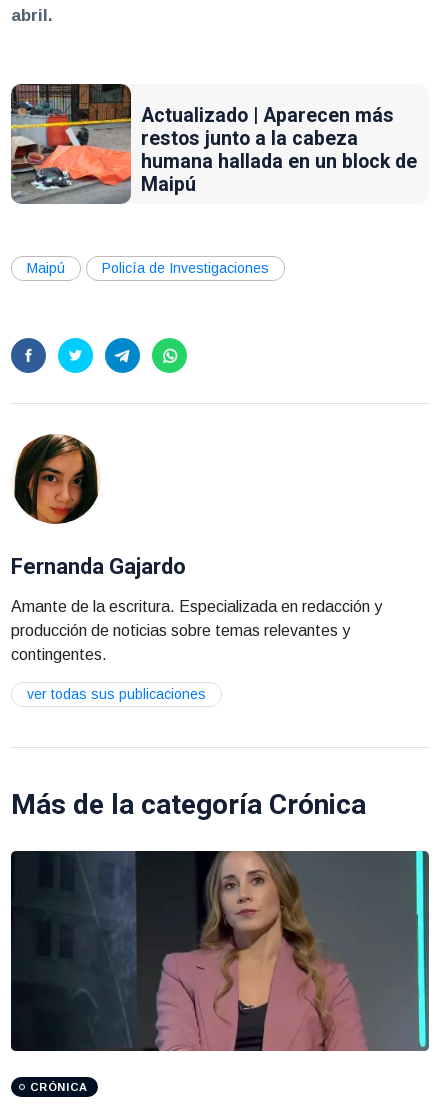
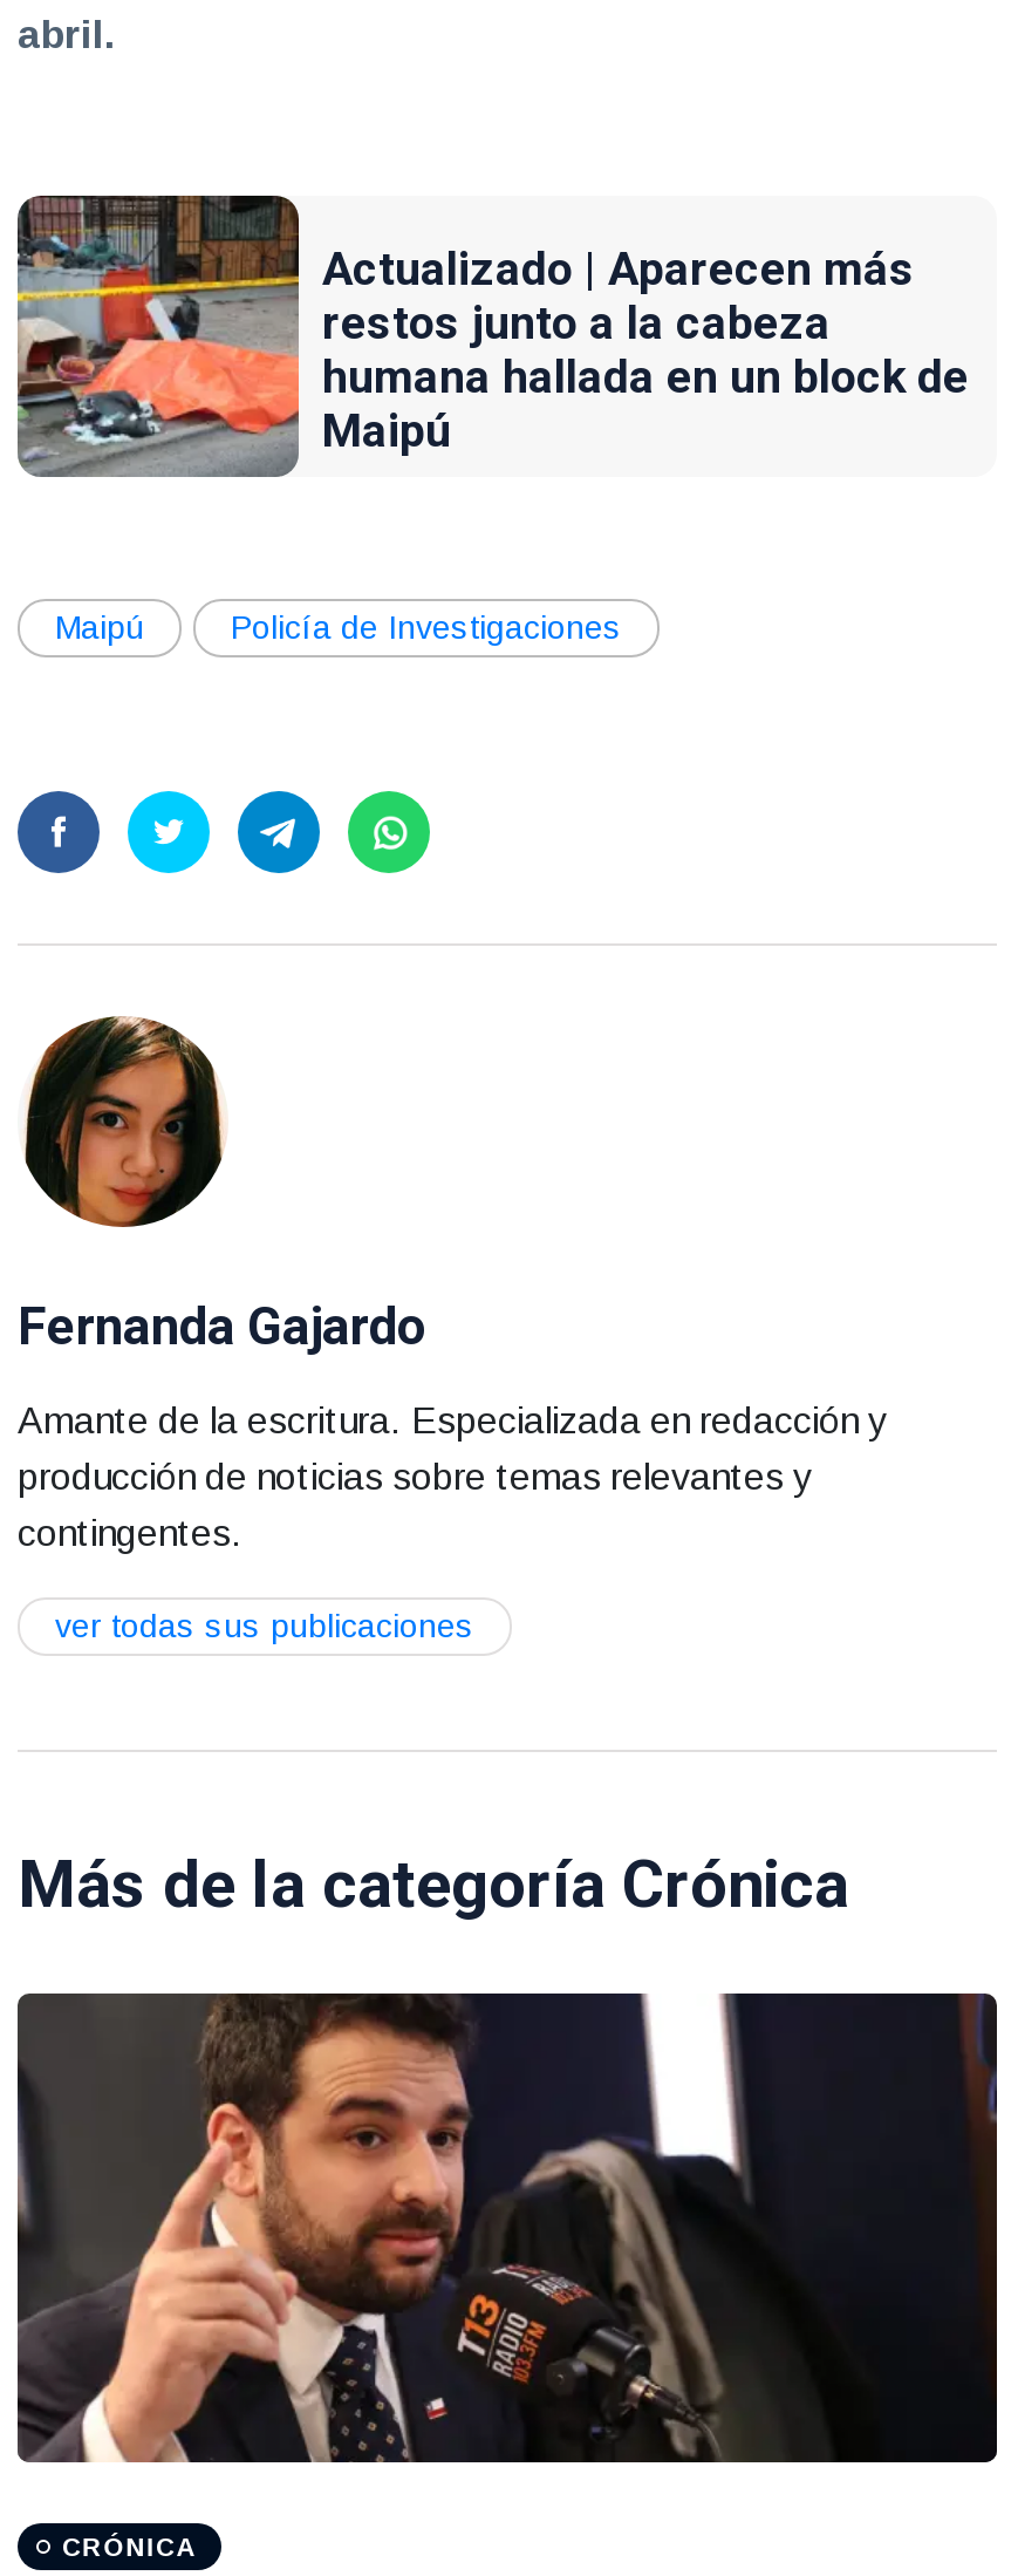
- [image]
+ [image]
